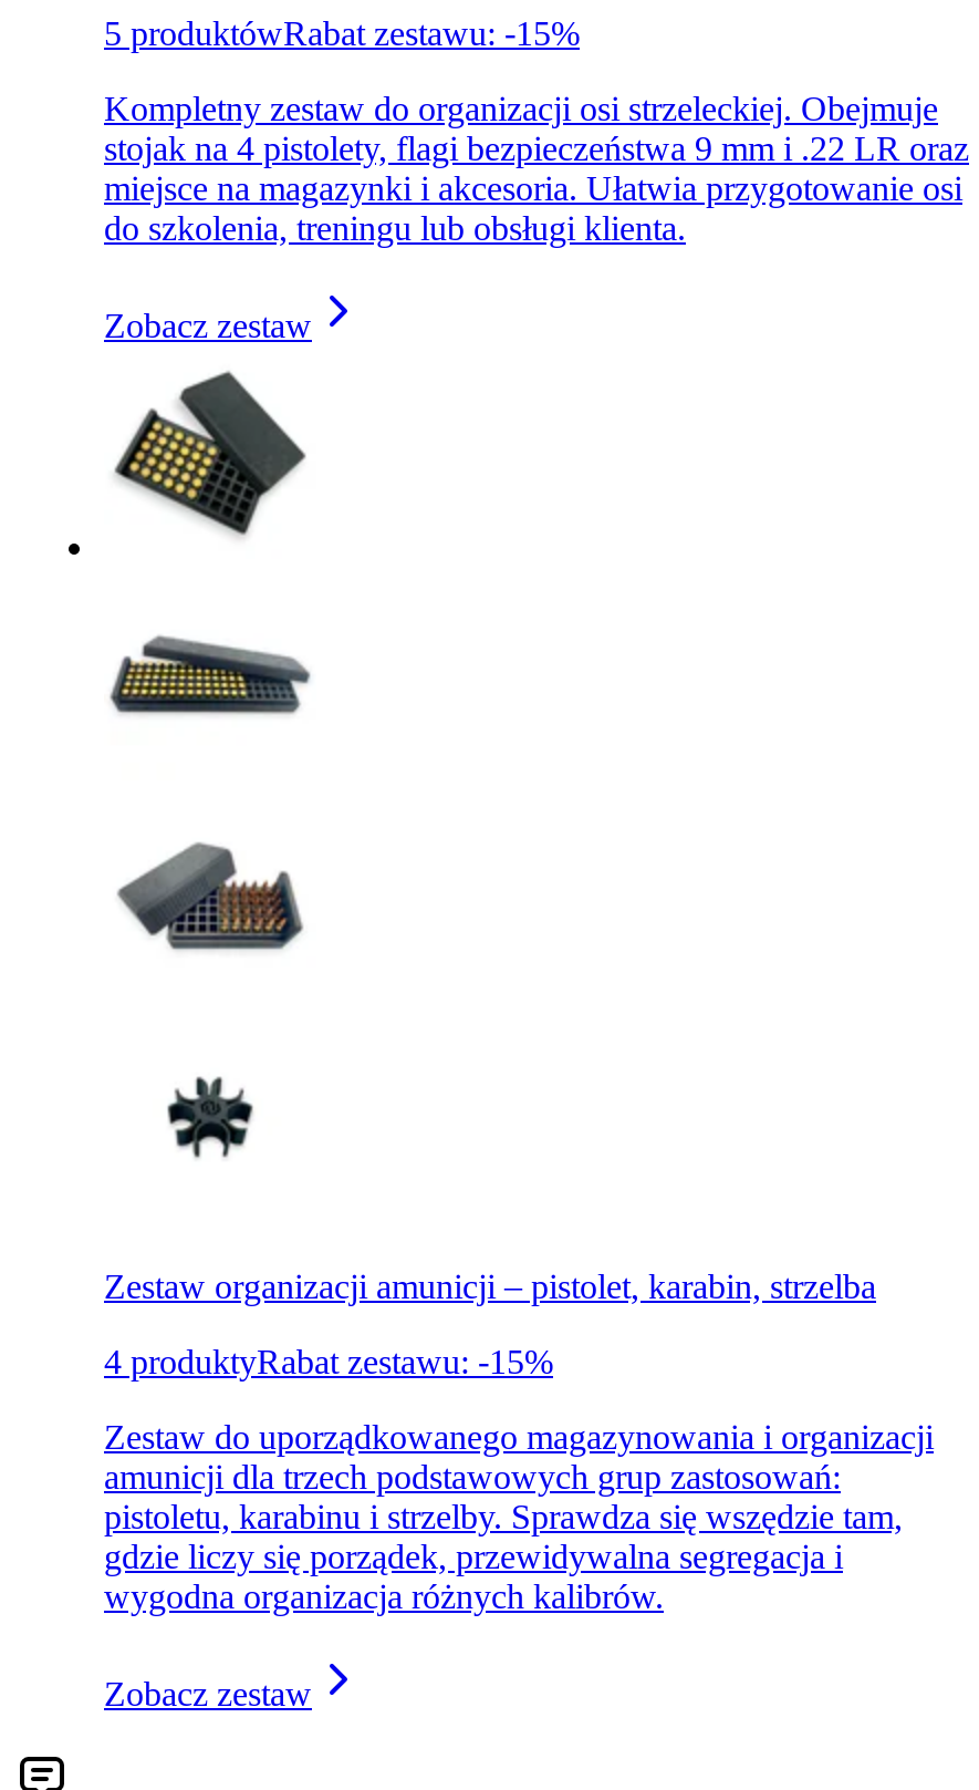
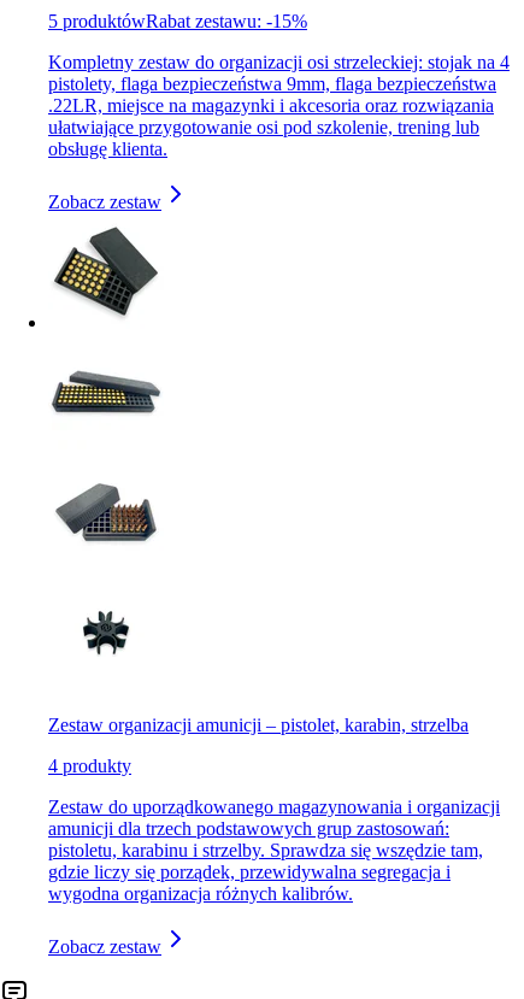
- Kompletny zestaw do organizacji osi strzeleckiej. Obejmuje
- stojak na 4 pistolety, flagi bezpieczeństwa 9 mm i .22 LR oraz
- miejsce na magazynki i akcesoria. Ułatwia przygotowanie osi
- do szkolenia, treningu lub obsługi klienta.
+ Kompletny zestaw do organizacji osi strzeleckiej: stojak na 4
+ pistolety, flaga bezpieczeństwa 9mm, flaga bezpieczeństwa
+ .22LR, miejsce na magazynki i akcesoria oraz rozwiązania
+ ułatwiające przygotowanie osi pod szkolenie, trening lub
+ obsługę klienta.

- 4 produktyRabat zestawu: -15%
+ 4 produkty
